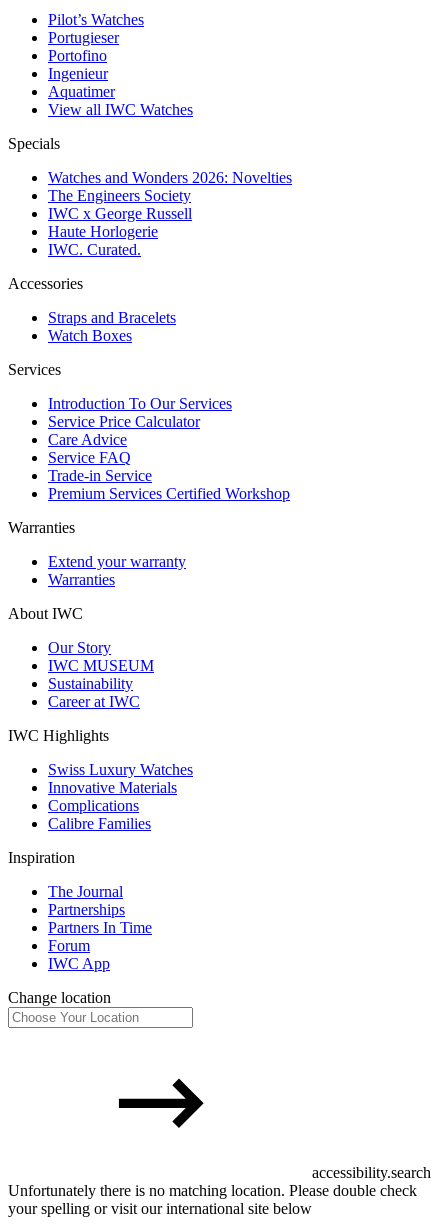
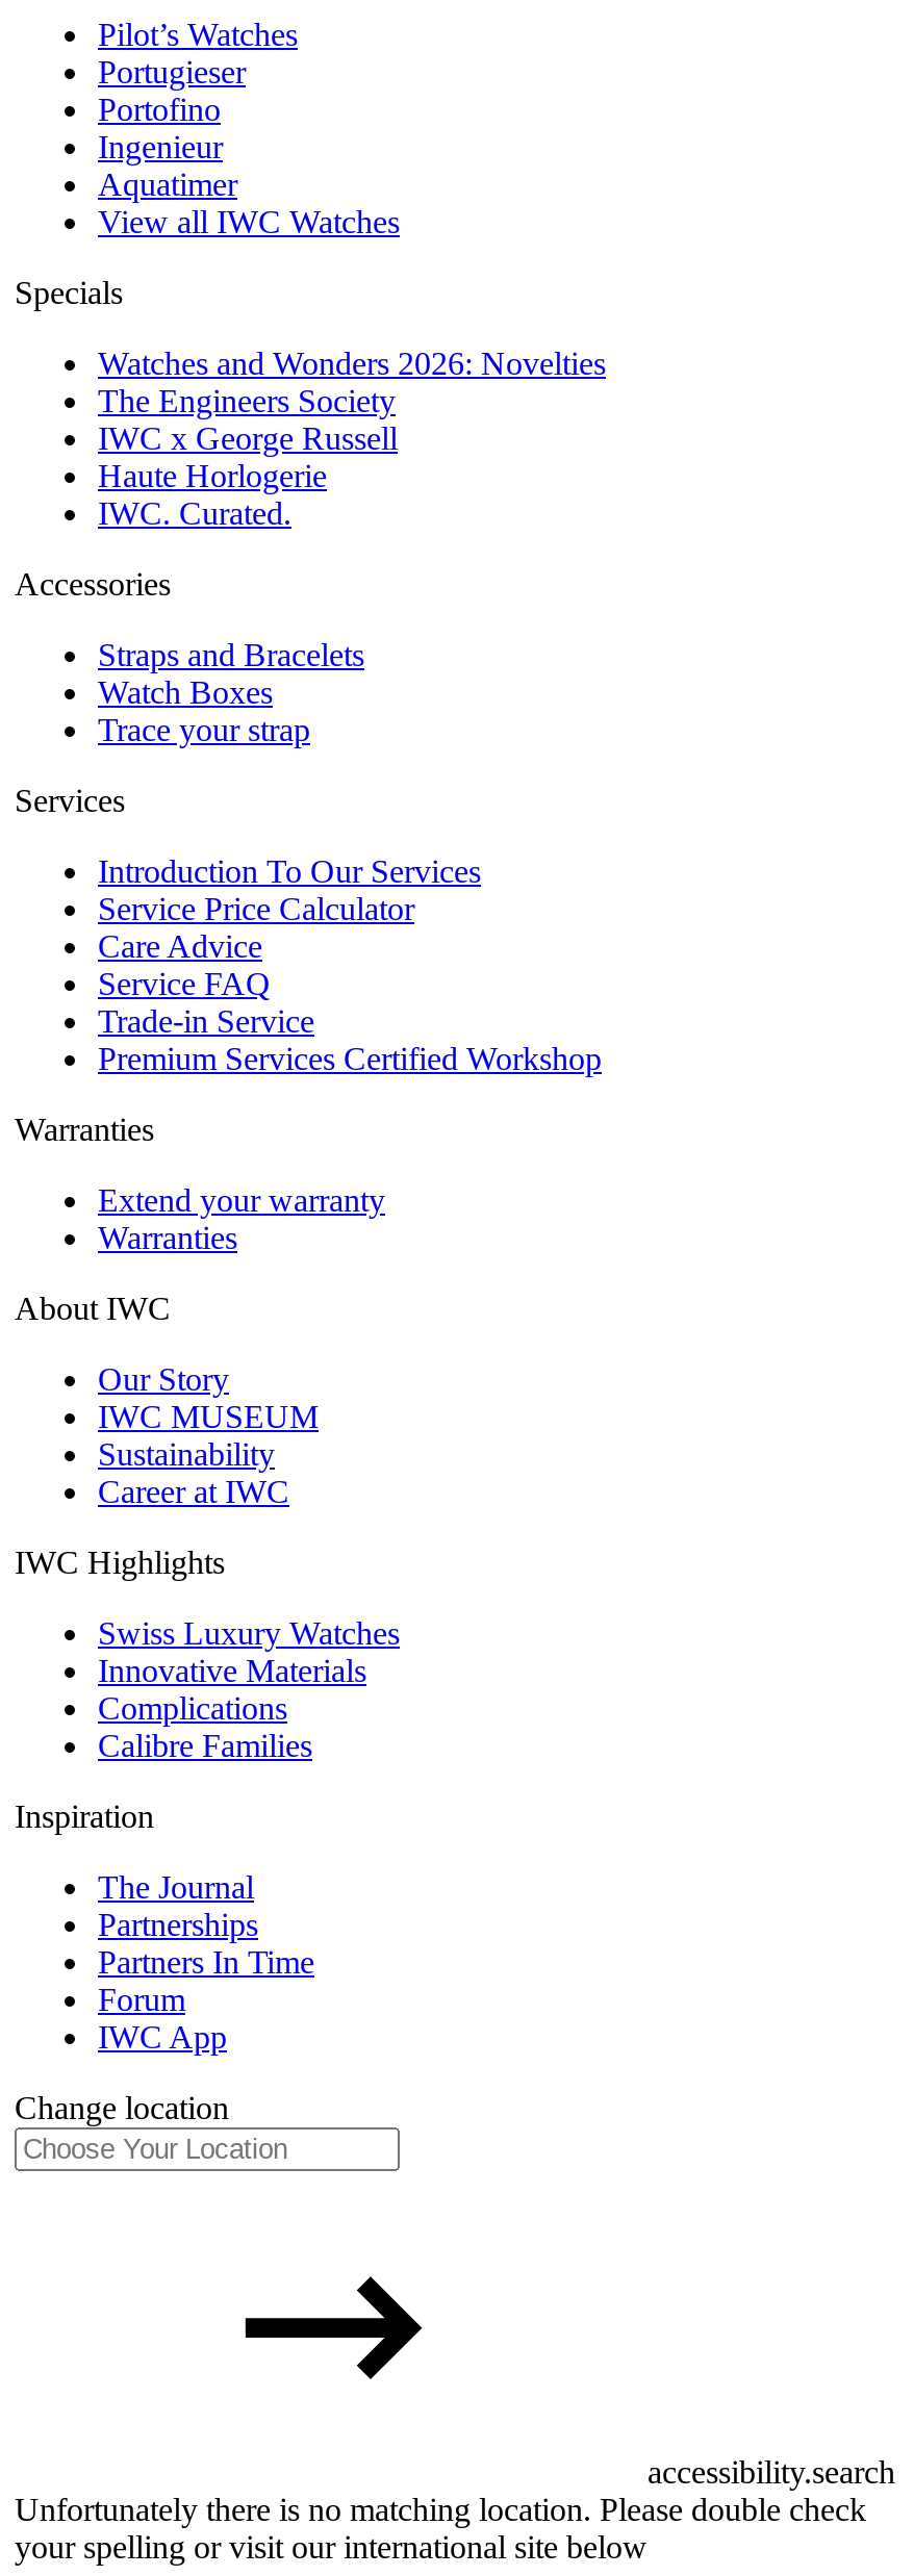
+ Trace your strap
